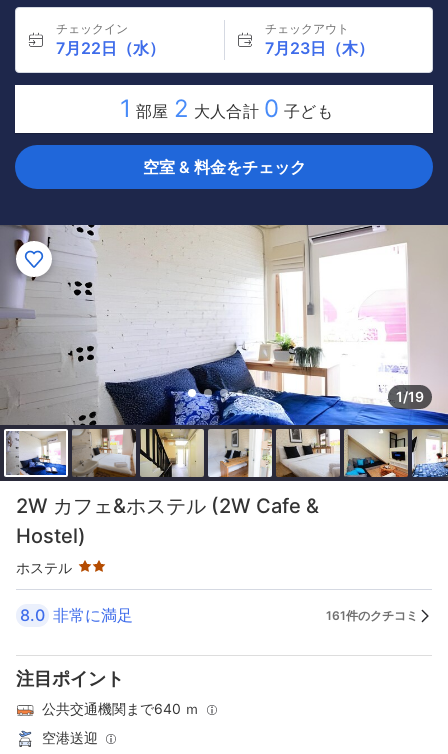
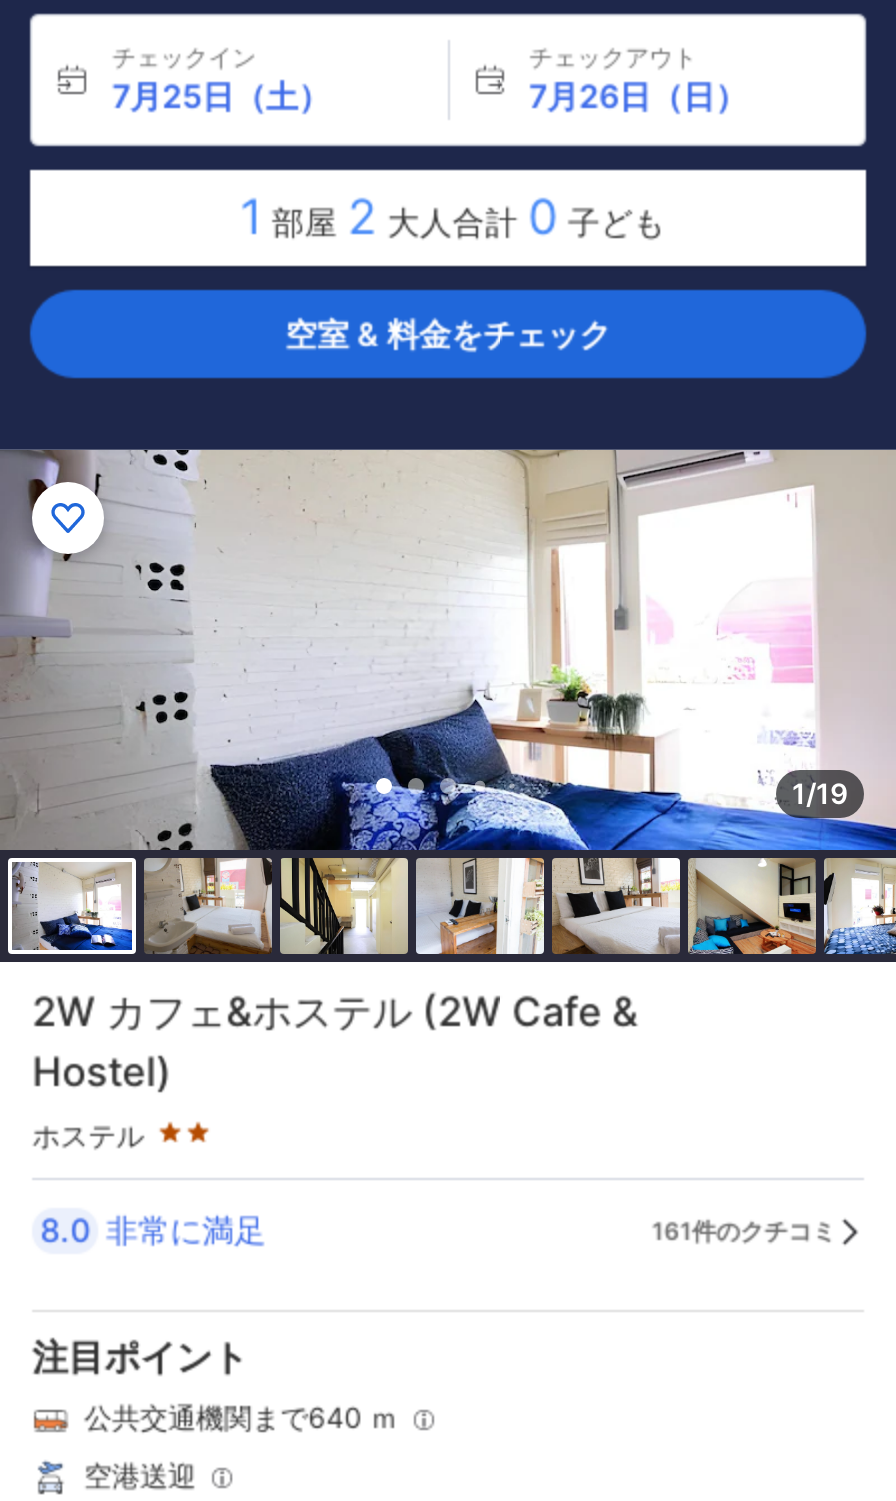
- 7月22日（水）
+ 7月25日（土）

- 7月23日（木）
+ 7月26日（日）
